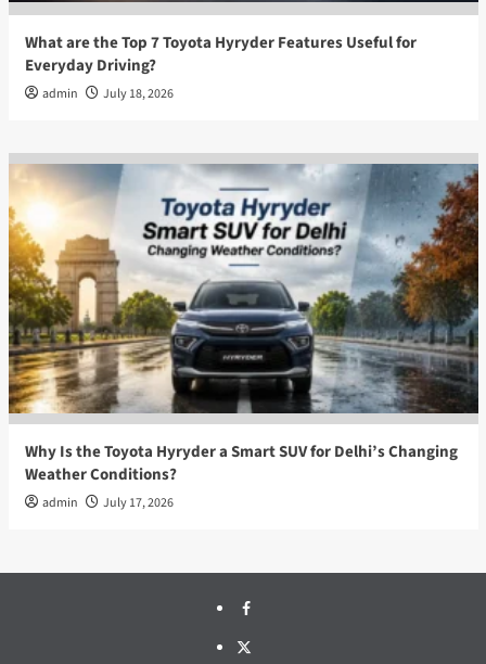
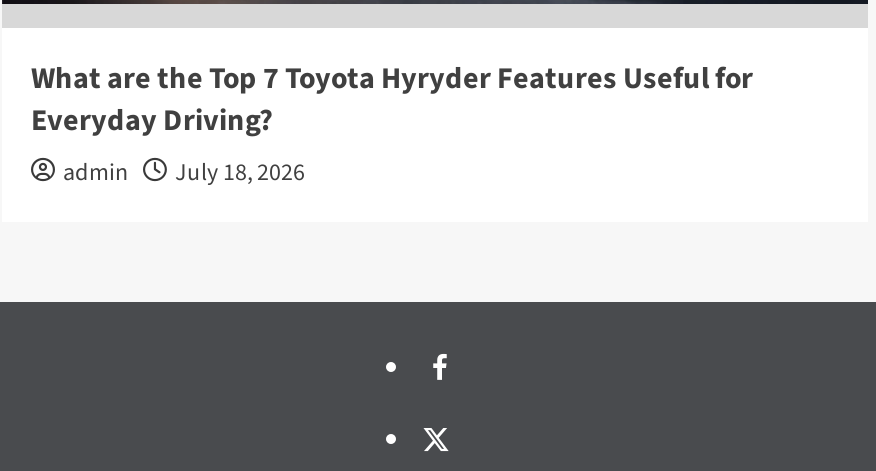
- [image]
- Why Is the Toyota Hyryder a Smart SUV for Delhi’s Changing
- Weather Conditions?
- admin
- July 17, 2026
